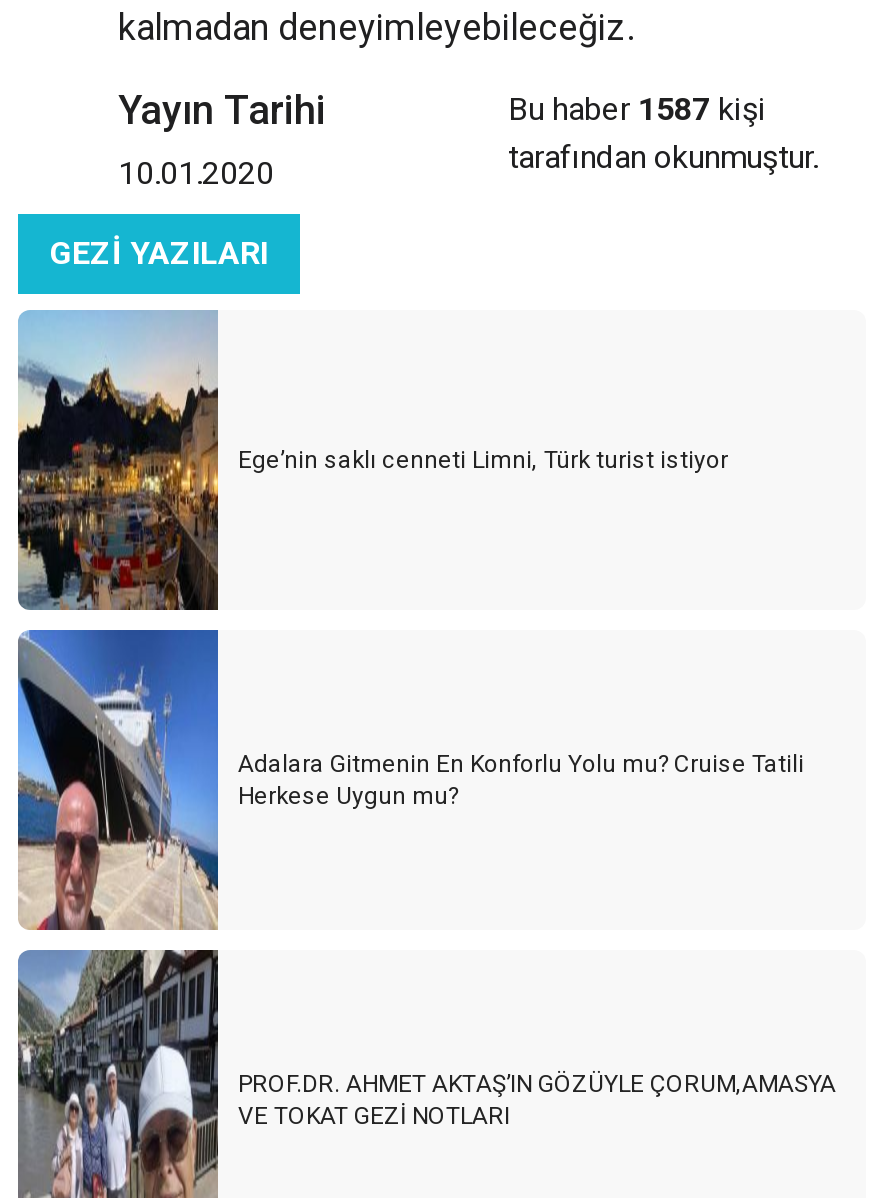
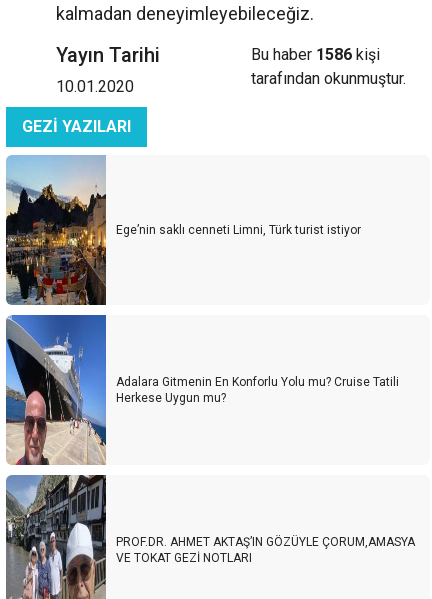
- Bu haber 1587 kişi
+ Bu haber 1586 kişi
